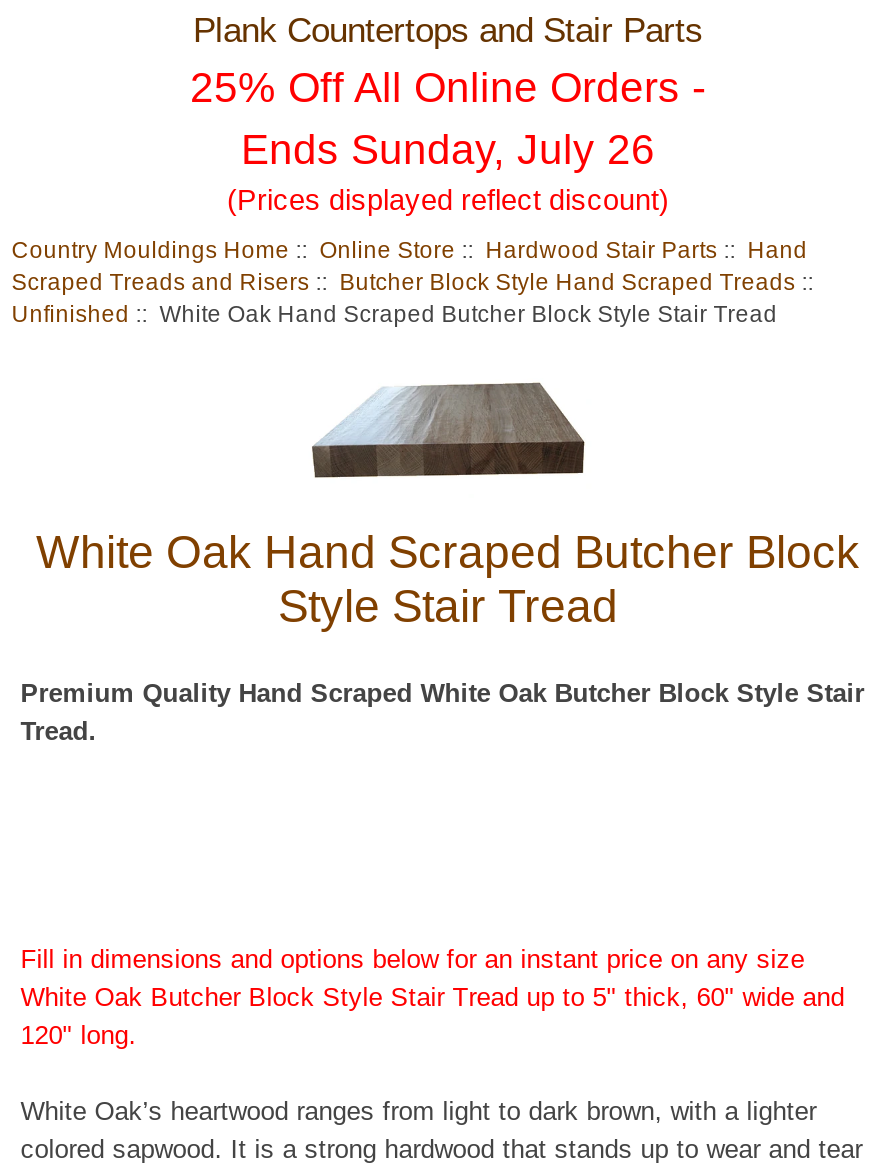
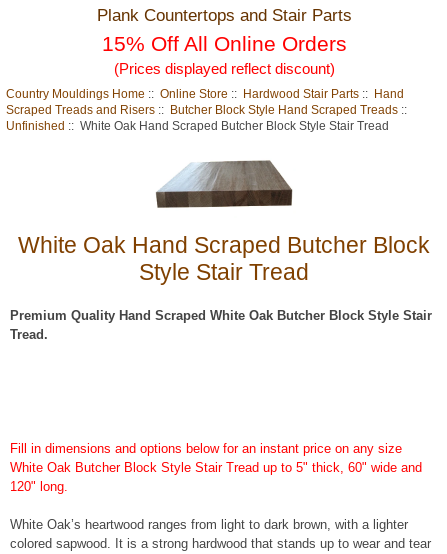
- 25% Off All Online Orders -
- Ends Sunday, July 26
+ 15% Off All Online Orders
